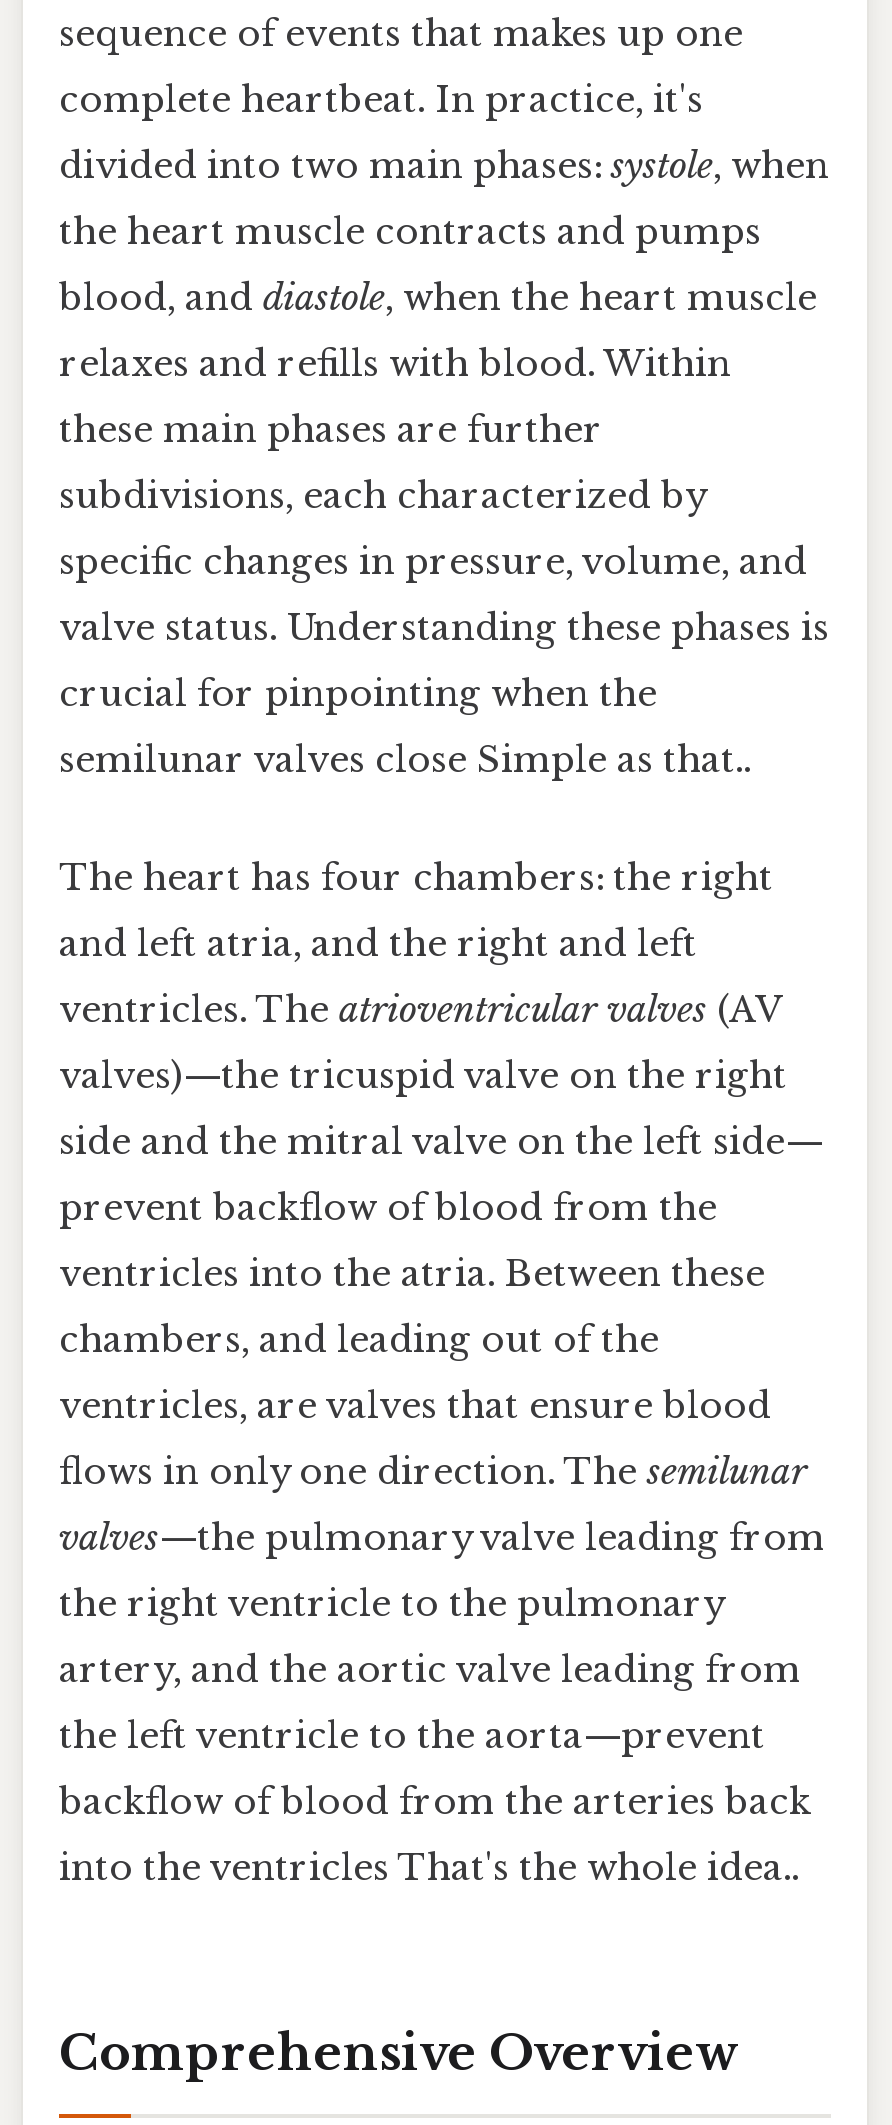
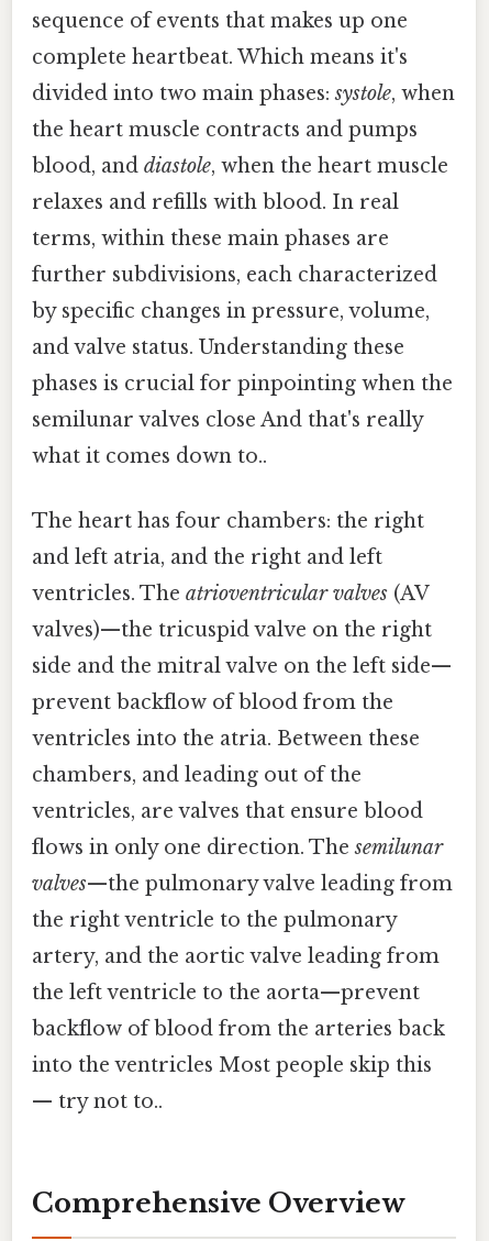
- complete heartbeat. In practice, it's
+ complete heartbeat. Which means it's

- relaxes and refills with blood. Within
- these main phases are further
- subdivisions, each characterized by
- specific changes in pressure, volume, and
- valve status. Understanding these phases is
- crucial for pinpointing when the
- semilunar valves close Simple as that..
+ relaxes and refills with blood. In real
+ terms, within these main phases are
+ further subdivisions, each characterized
+ by specific changes in pressure, volume,
+ and valve status. Understanding these
+ phases is crucial for pinpointing when the
+ semilunar valves close And that's really
+ what it comes down to..

- into the ventricles That's the whole idea..
+ into the ventricles Most people skip this
+ — try not to..
